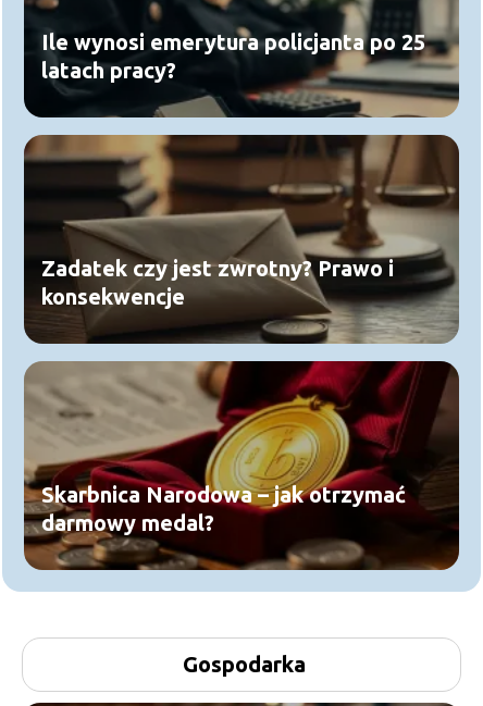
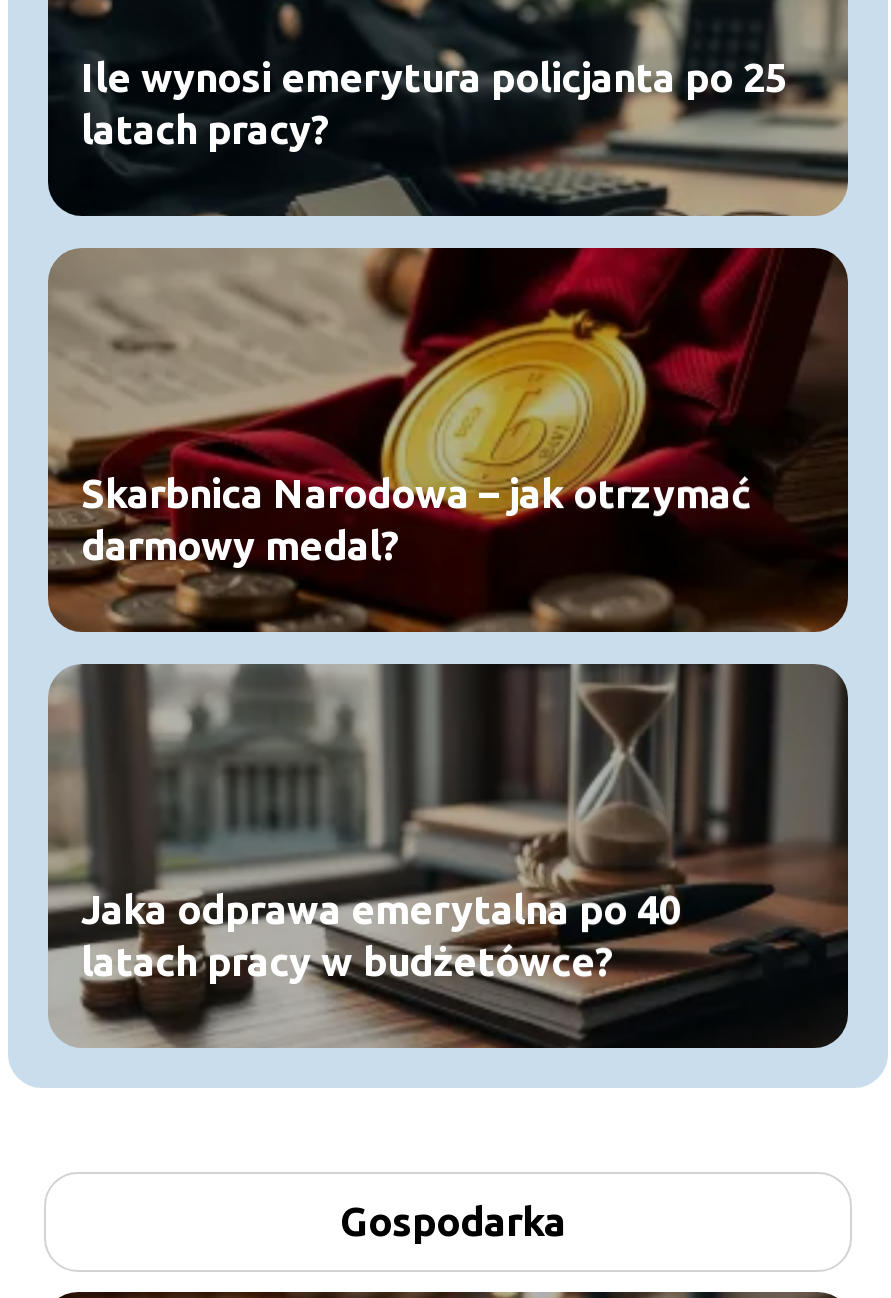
- [image]
- Zadatek czy jest zwrotny? Prawo i
- konsekwencje

moved up: [image] | Skarbnica Narodowa – jak otrzymać | darmowy medal?

+ [image]
+ Jaka odprawa emerytalna po 40
+ latach pracy w budżetówce?
